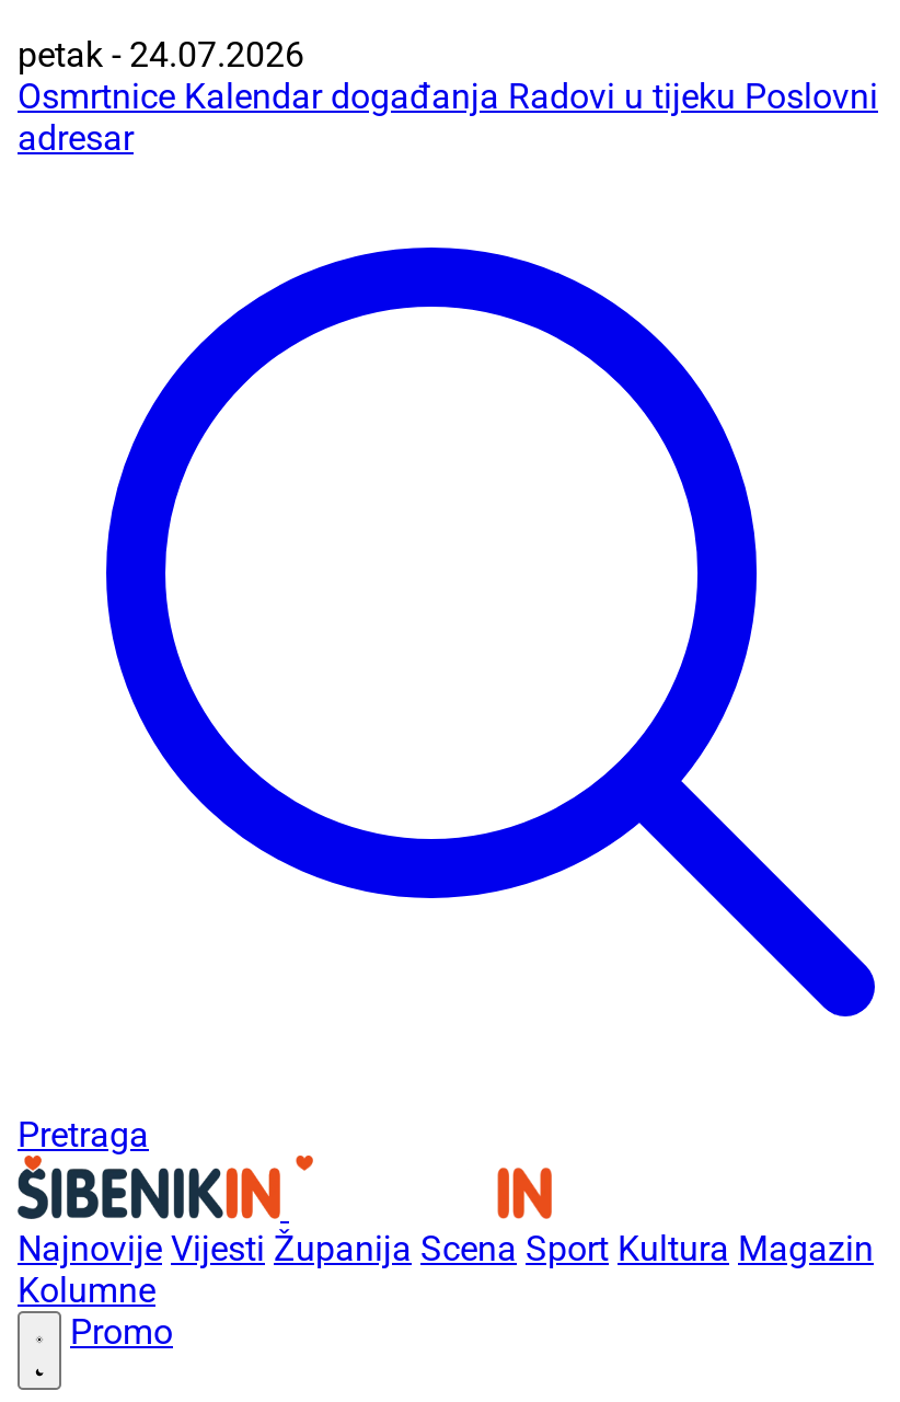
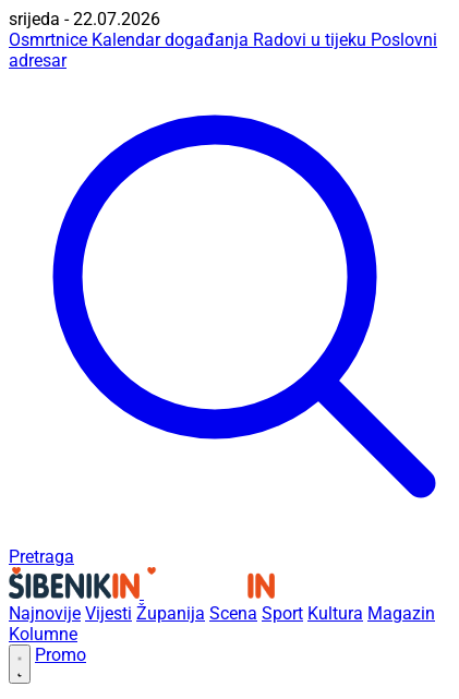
- petak - 24.07.2026
+ srijeda - 22.07.2026
